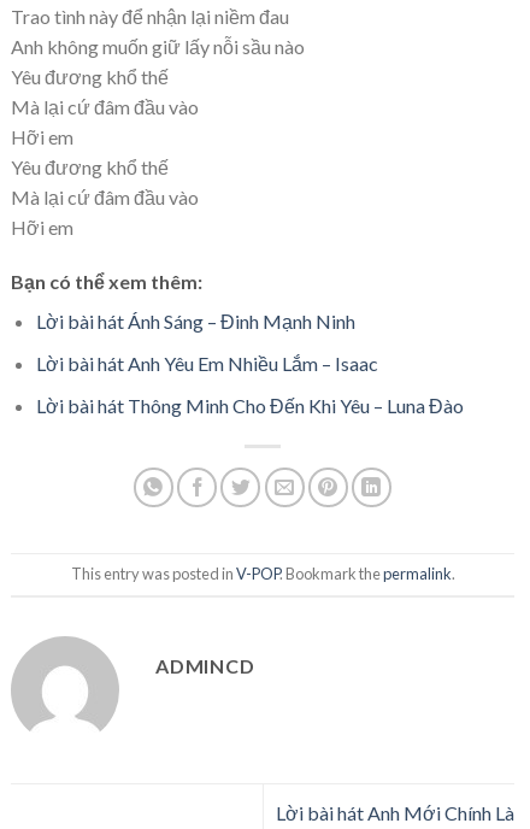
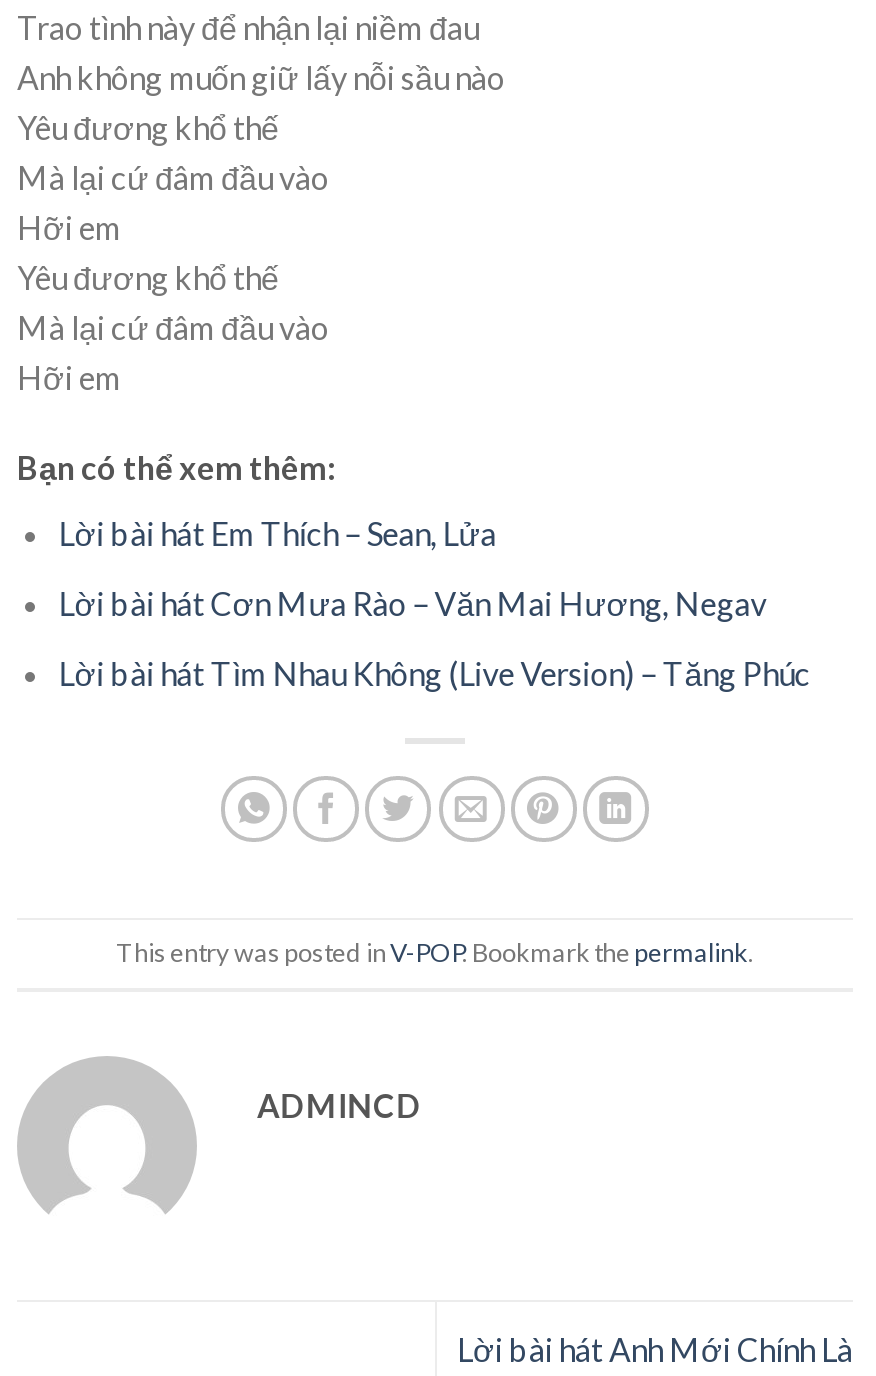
- Lời bài hát Ánh Sáng – Đinh Mạnh Ninh
+ Lời bài hát Em Thích – Sean, Lửa

- Lời bài hát Anh Yêu Em Nhiều Lắm – Isaac
+ Lời bài hát Cơn Mưa Rào – Văn Mai Hương, Negav

- Lời bài hát Thông Minh Cho Đến Khi Yêu – Luna Đào
+ Lời bài hát Tìm Nhau Không (Live Version) – Tăng Phúc
